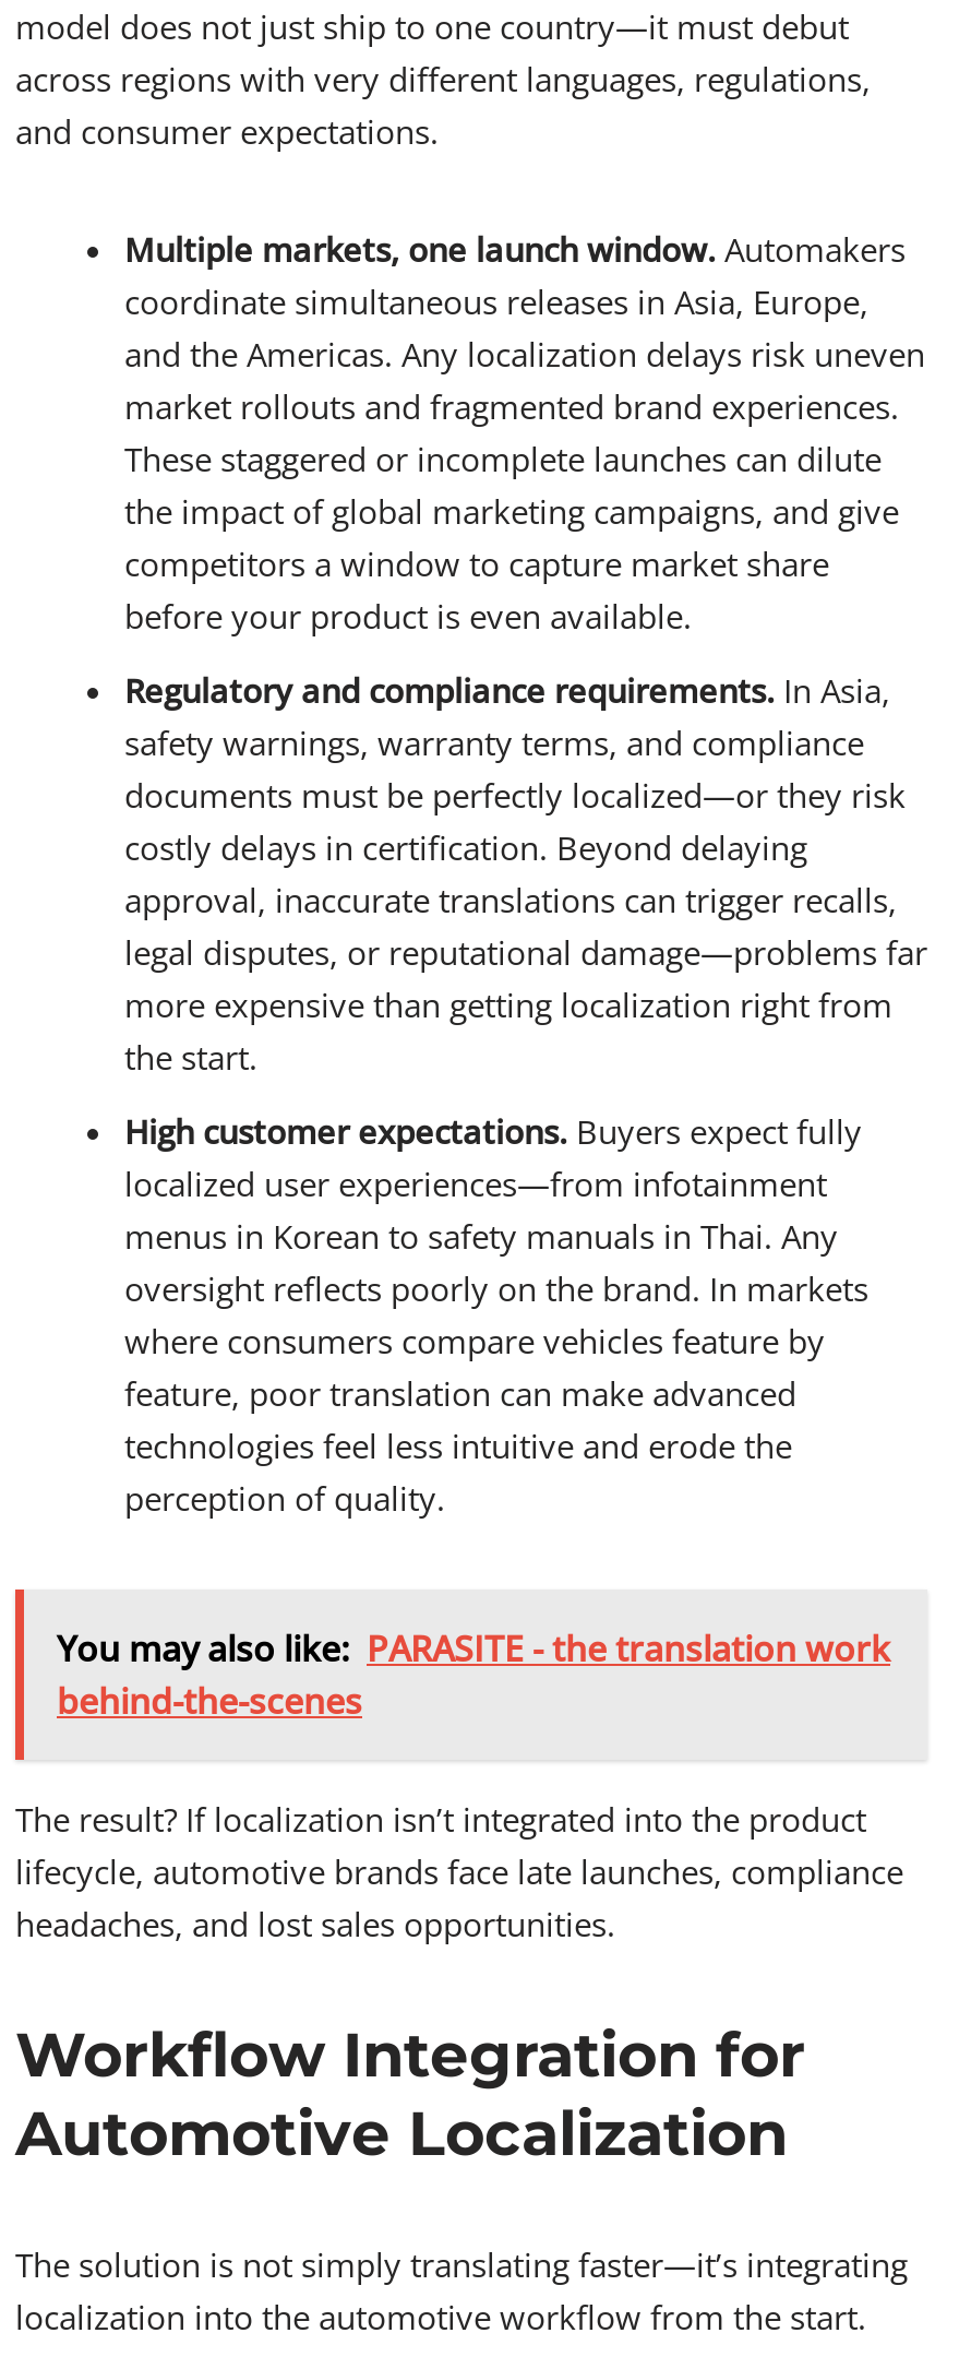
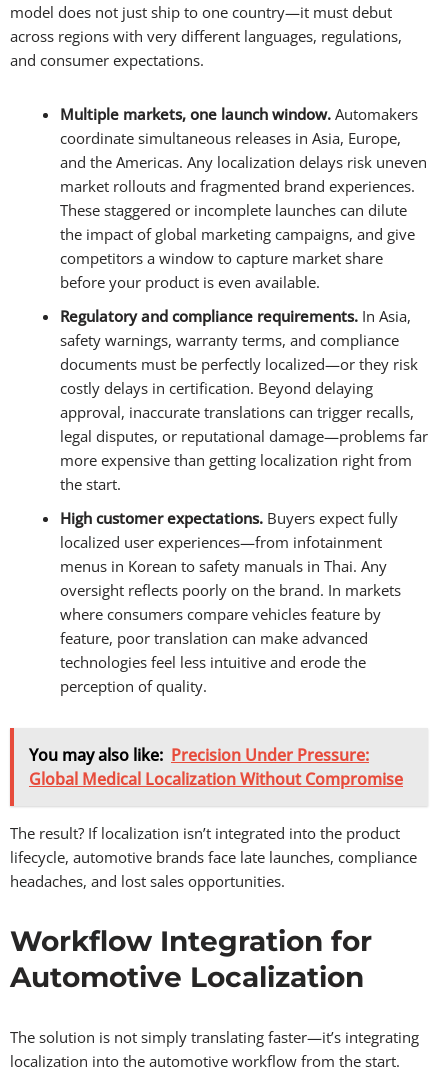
- You may also like: PARASITE - the translation work
- behind-the-scenes
+ You may also like: Precision Under Pressure:
+ Global Medical Localization Without Compromise
